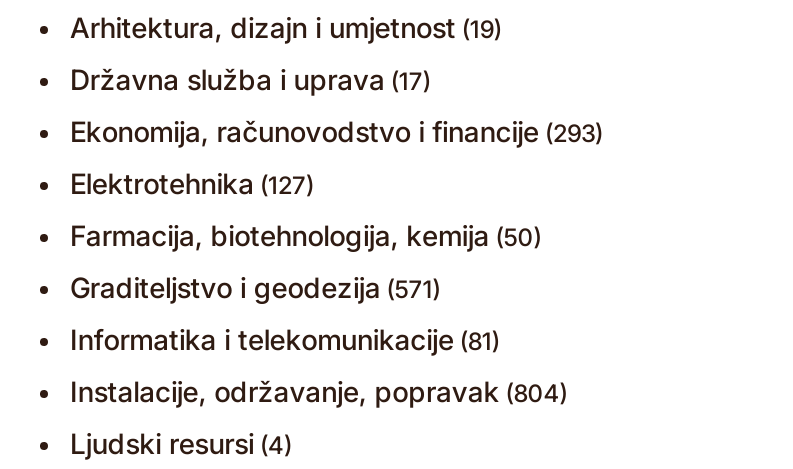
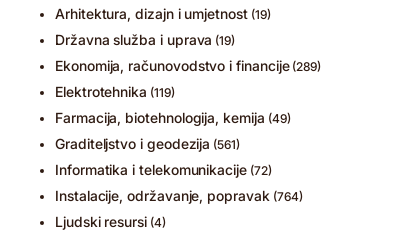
- Državna služba i uprava (17)
+ Državna služba i uprava (19)

- Ekonomija, računovodstvo i financije (293)
+ Ekonomija, računovodstvo i financije (289)

- Elektrotehnika (127)
+ Elektrotehnika (119)

- Farmacija, biotehnologija, kemija (50)
+ Farmacija, biotehnologija, kemija (49)

- Graditeljstvo i geodezija (571)
+ Graditeljstvo i geodezija (561)

- Informatika i telekomunikacije (81)
+ Informatika i telekomunikacije (72)

- Instalacije, održavanje, popravak (804)
+ Instalacije, održavanje, popravak (764)
